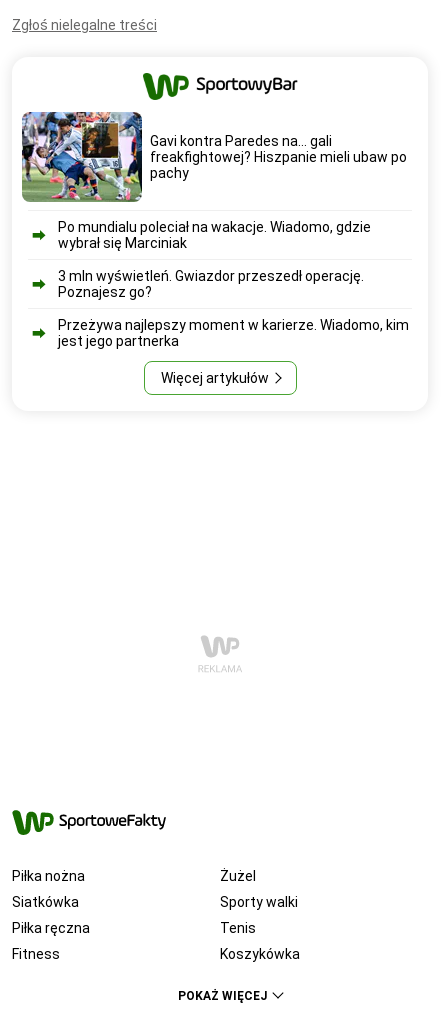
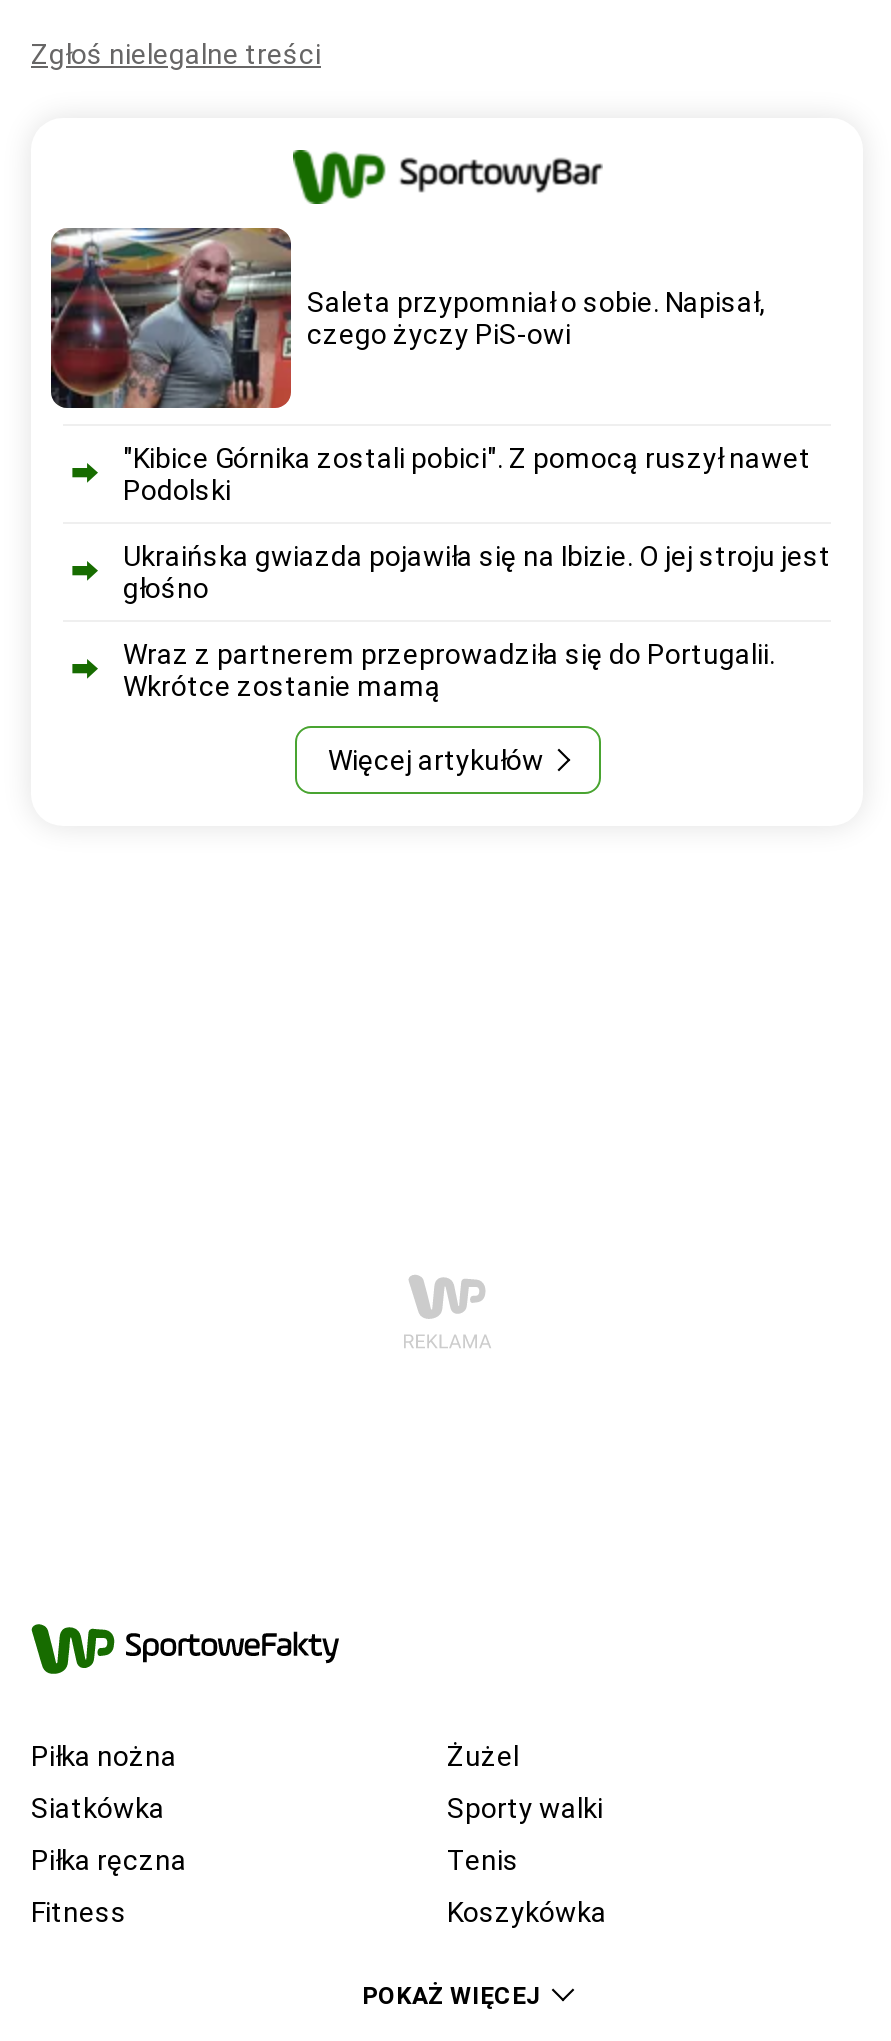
- [image]
- Gavi kontra Paredes na... gali
- freakfightowej? Hiszpanie mieli ubaw po
- pachy
+ [image]
+ Saleta przypomniał o sobie. Napisał,
+ czego życzy PiS-owi

- Po mundialu poleciał na wakacje. Wiadomo, gdzie
- wybrał się Marciniak
+ "Kibice Górnika zostali pobici". Z pomocą ruszył nawet
+ Podolski

- 3 mln wyświetleń. Gwiazdor przeszedł operację.
- Poznajesz go?
+ Ukraińska gwiazda pojawiła się na Ibizie. O jej stroju jest
+ głośno

- Przeżywa najlepszy moment w karierze. Wiadomo, kim
- jest jego partnerka
+ Wraz z partnerem przeprowadziła się do Portugalii.
+ Wkrótce zostanie mamą
